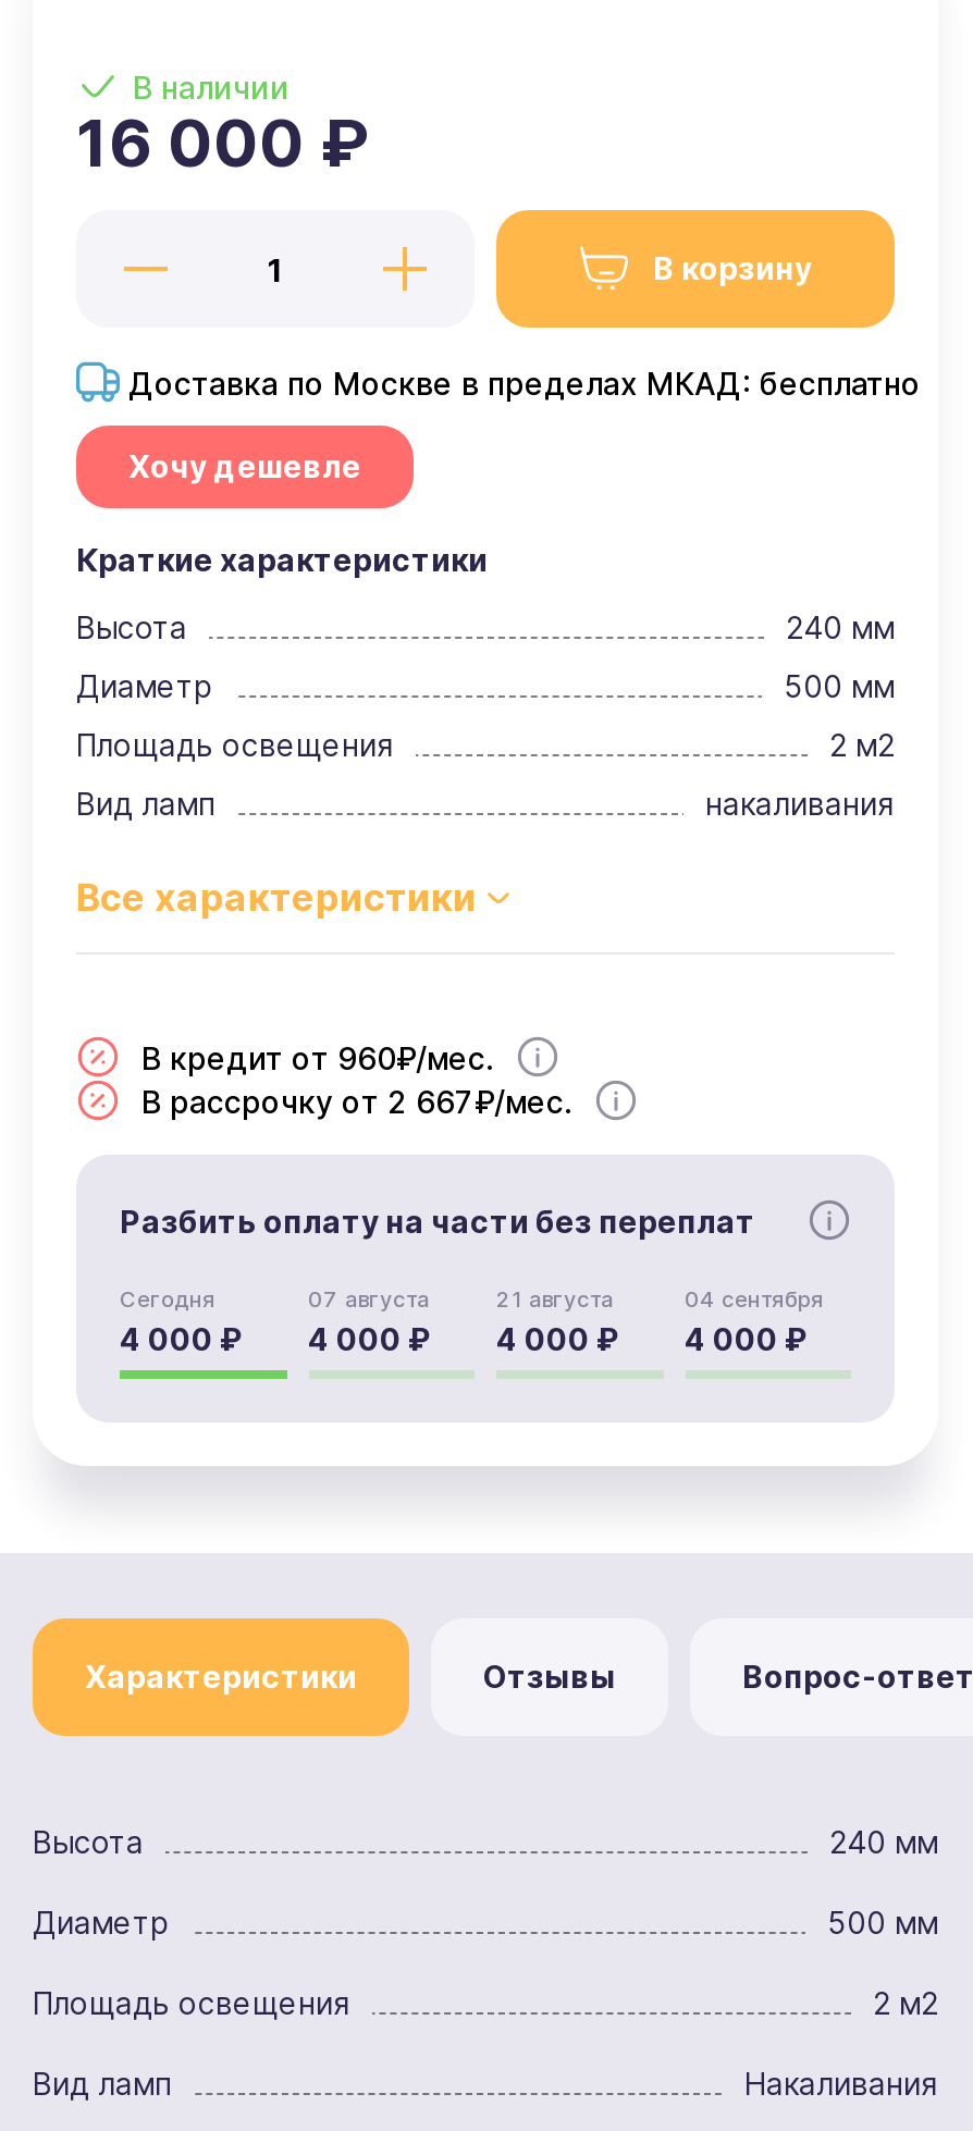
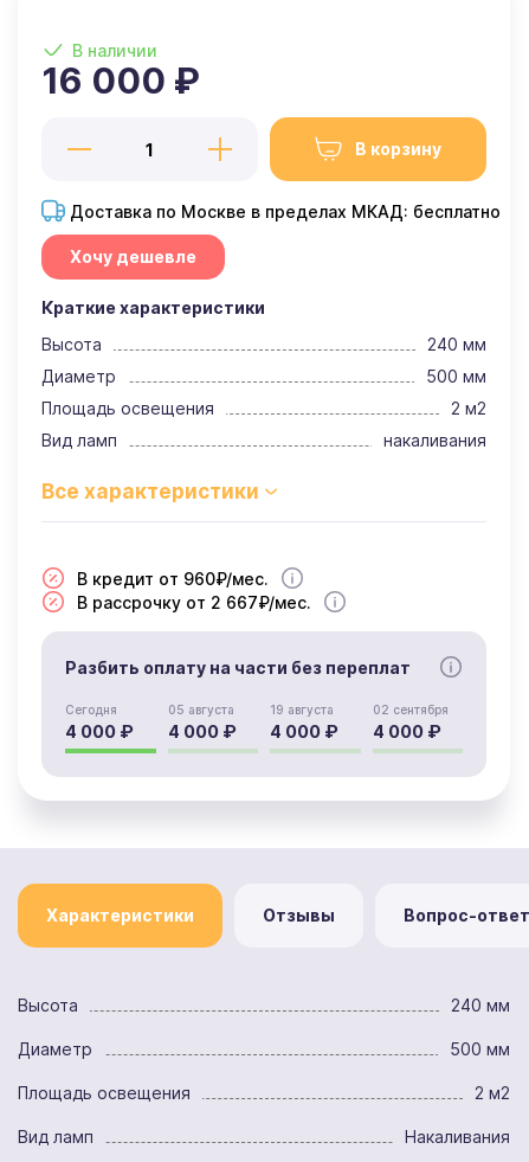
- 07 августа
+ 05 августа

- 21 августа
+ 19 августа

- 04 сентября
+ 02 сентября
